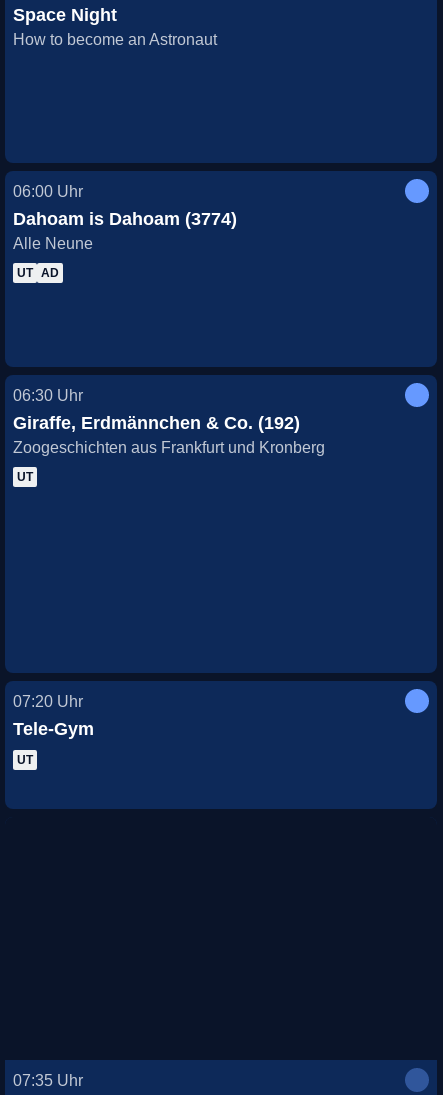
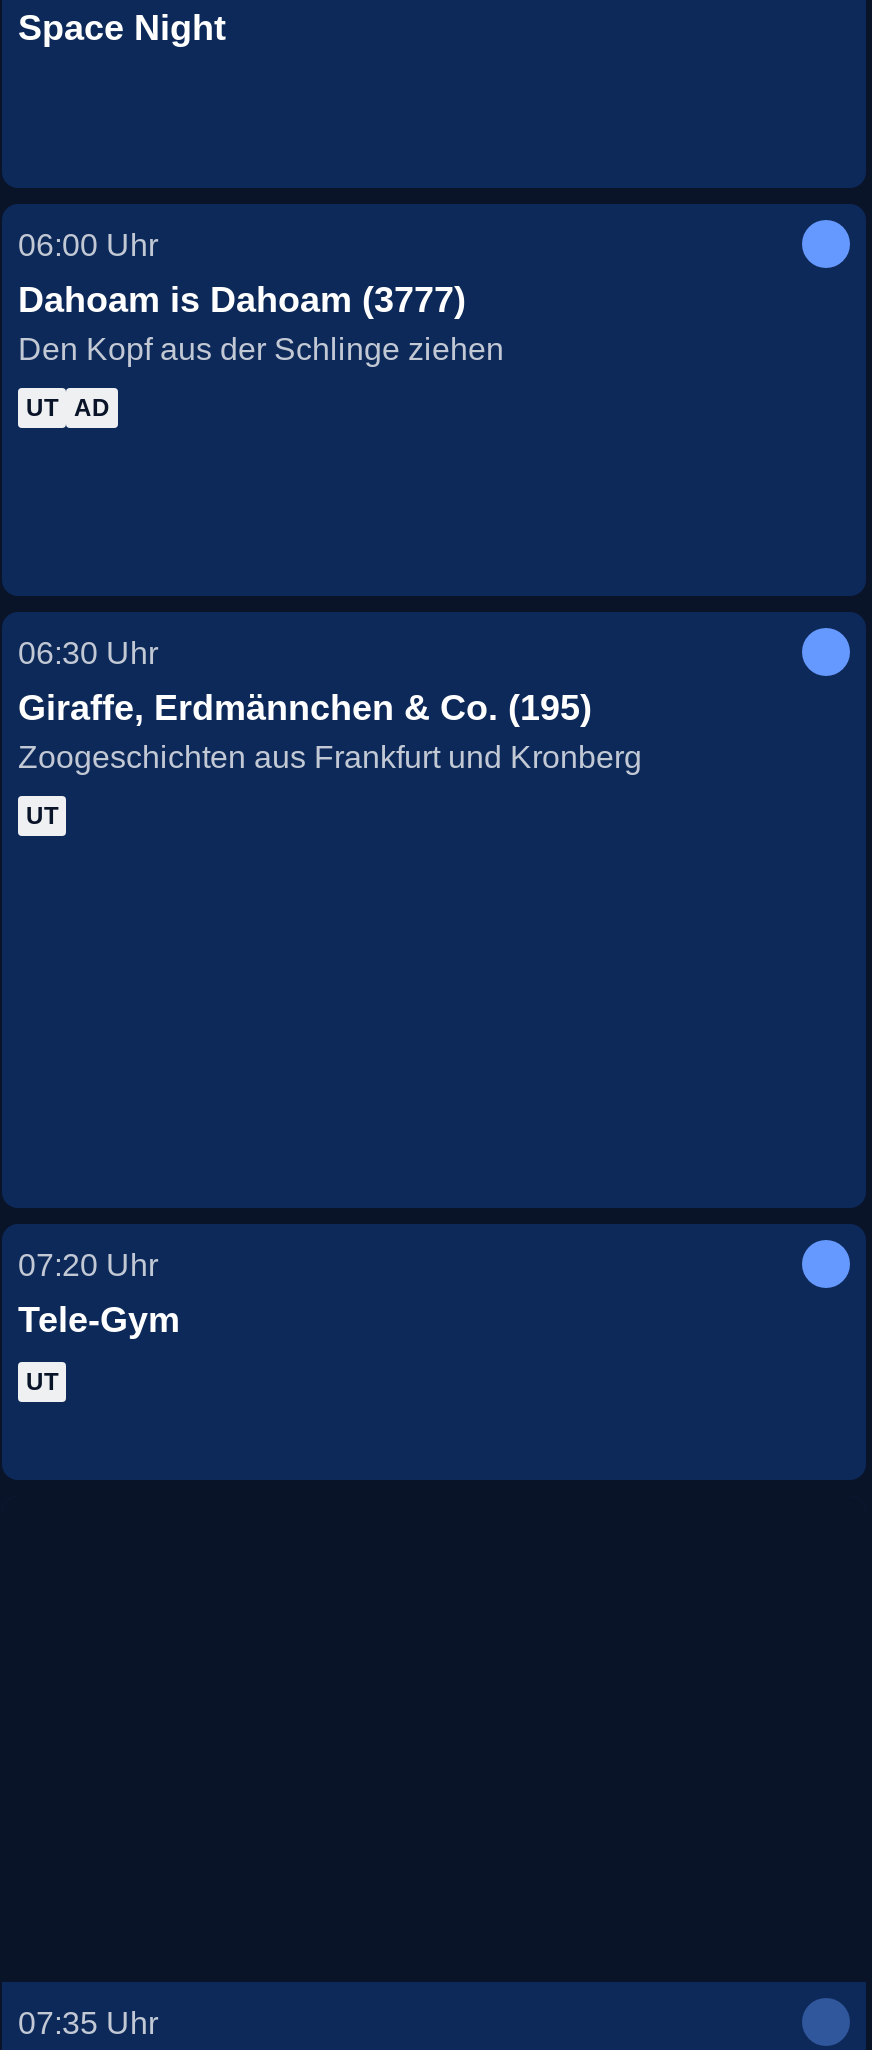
- How to become an Astronaut

- Dahoam is Dahoam (3774)
- Alle Neune
+ Dahoam is Dahoam (3777)
+ Den Kopf aus der Schlinge ziehen

- Giraffe, Erdmännchen & Co. (192)
+ Giraffe, Erdmännchen & Co. (195)
